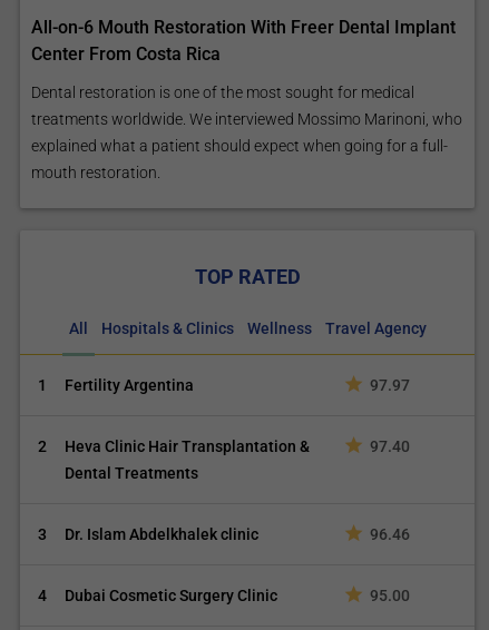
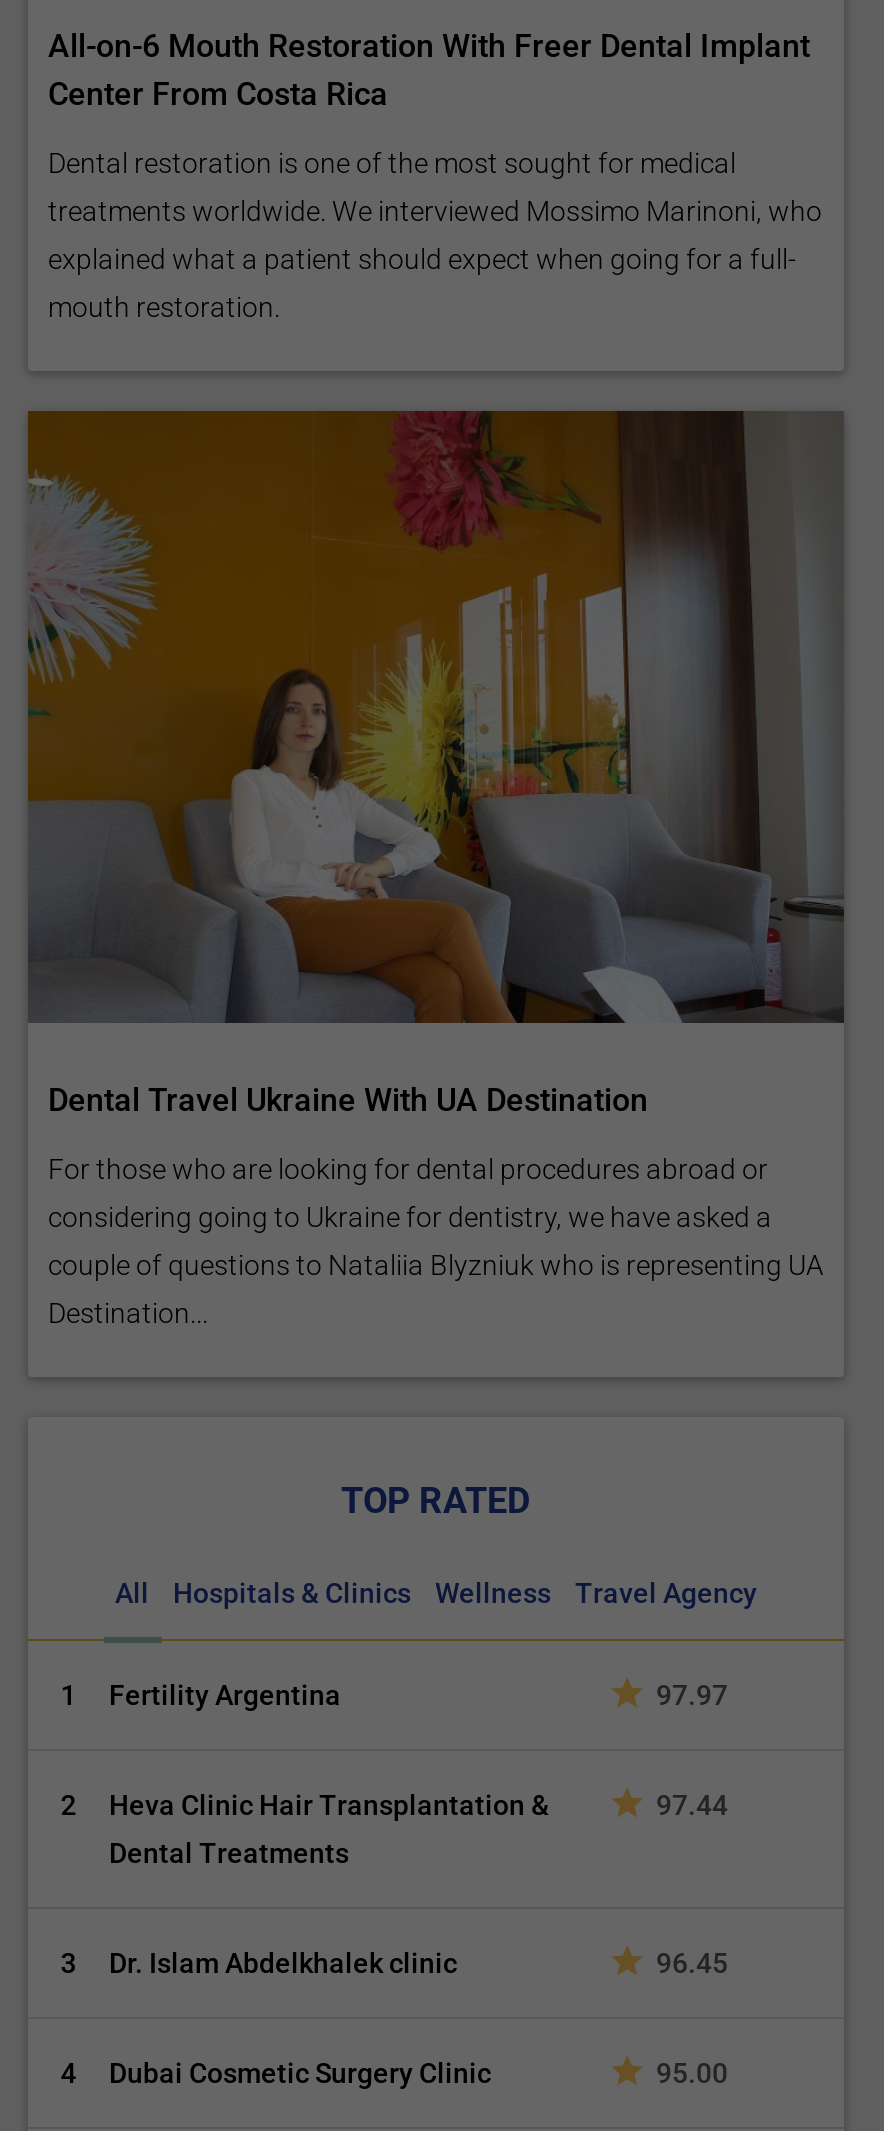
+ [image]
+ Dental Travel Ukraine With UA Destination
+ For those who are looking for dental procedures abroad or
+ considering going to Ukraine for dentistry, we have asked a
+ couple of questions to Nataliia Blyzniuk who is representing UA
+ Destination...

- 97.40
+ 97.44

- 96.46
+ 96.45
